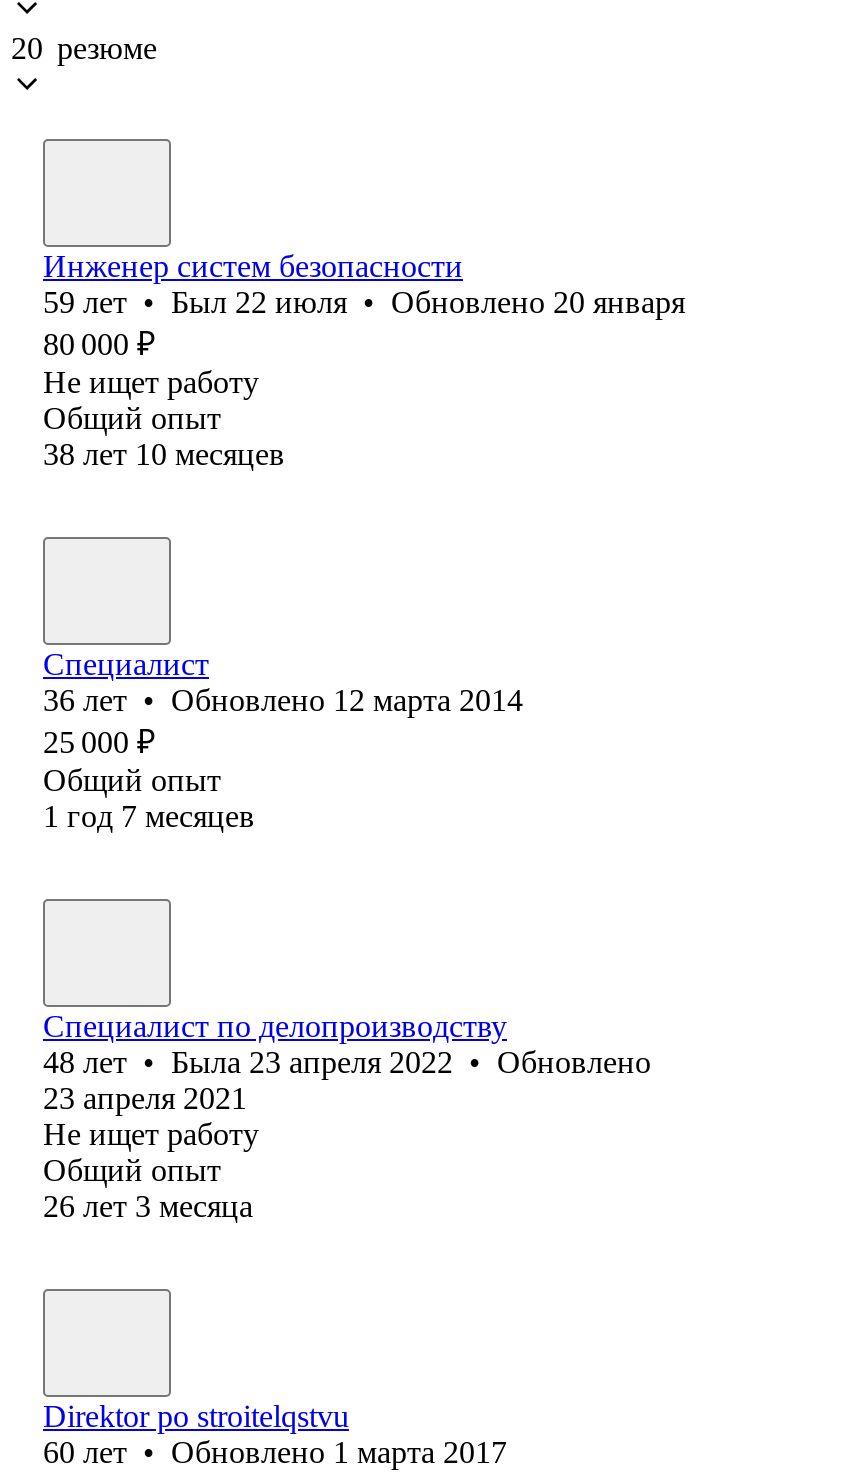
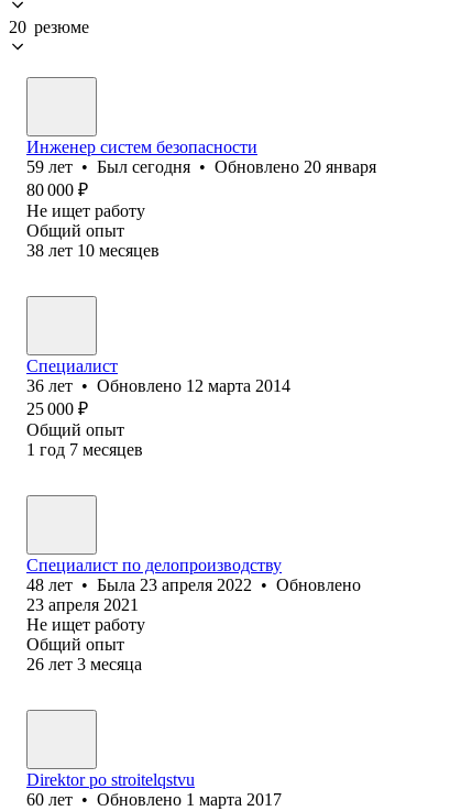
- 59 лет • Был 22 июля • Обновлено 20 января
+ 59 лет • Был сегодня • Обновлено 20 января
